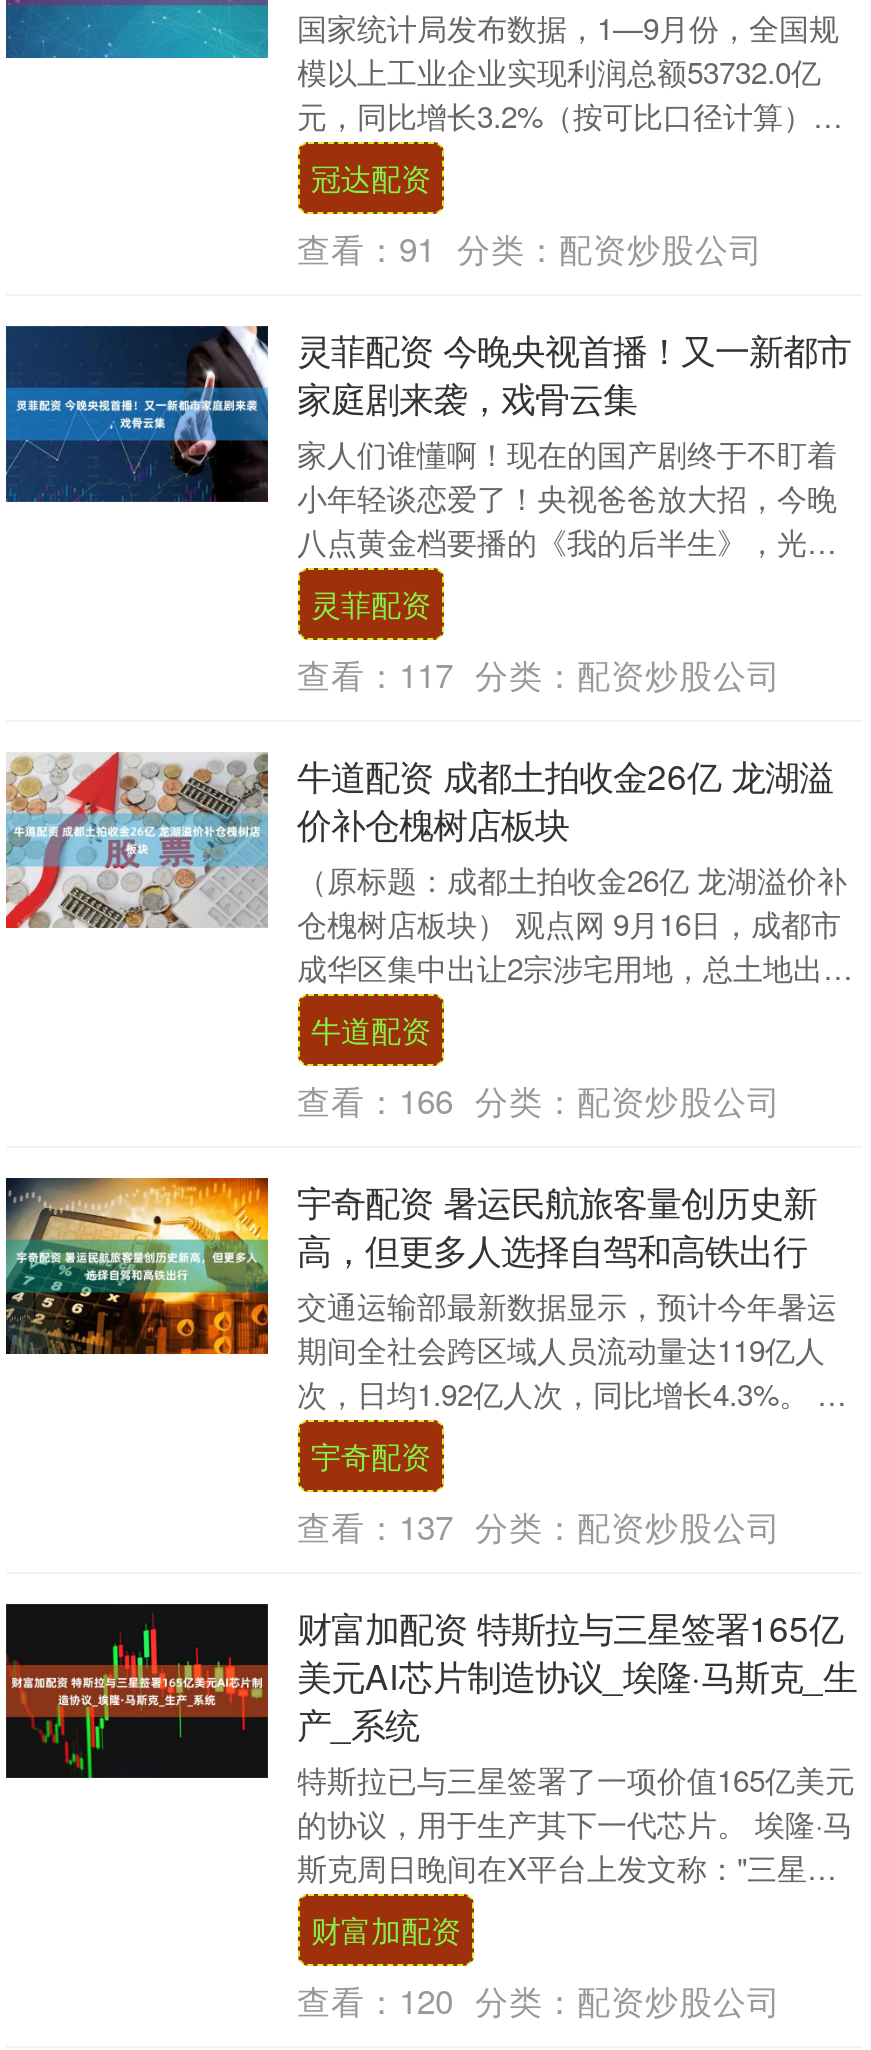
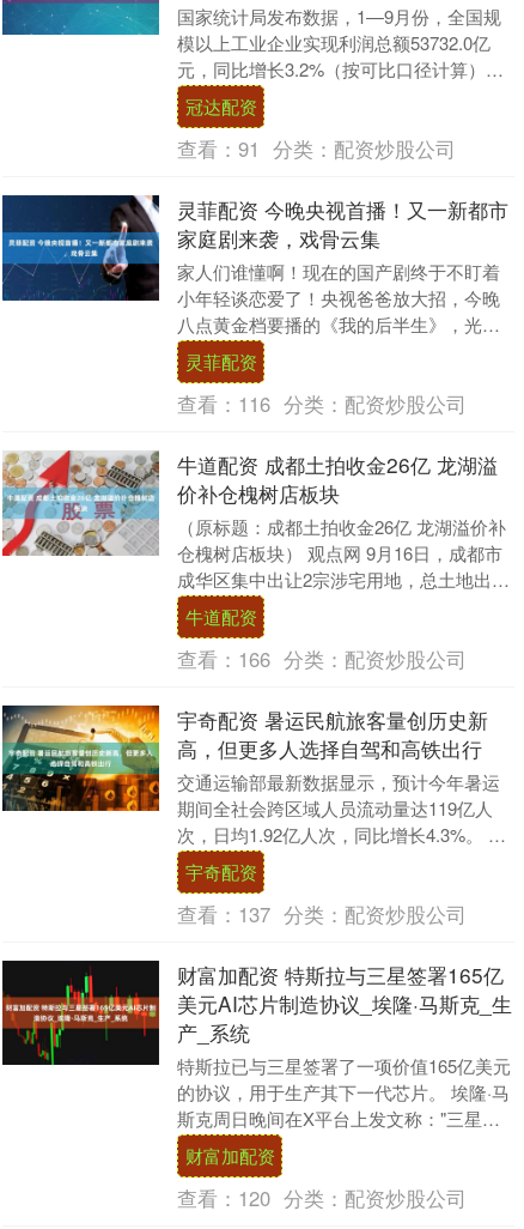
- 查看：117 分类：配资炒股公司
+ 查看：116 分类：配资炒股公司
